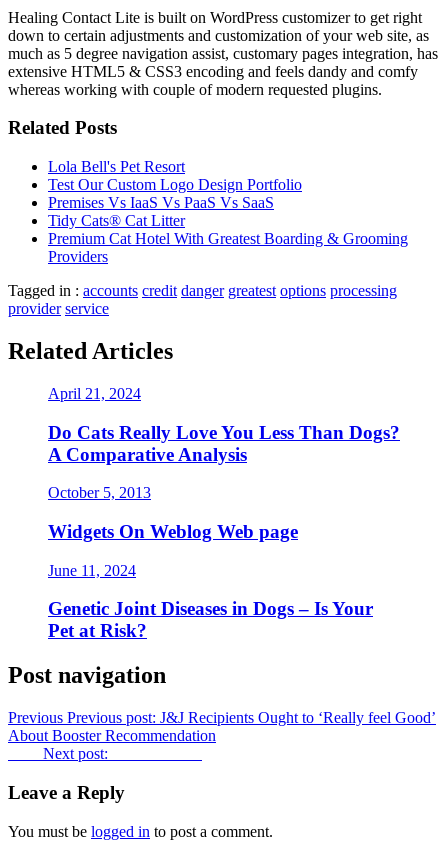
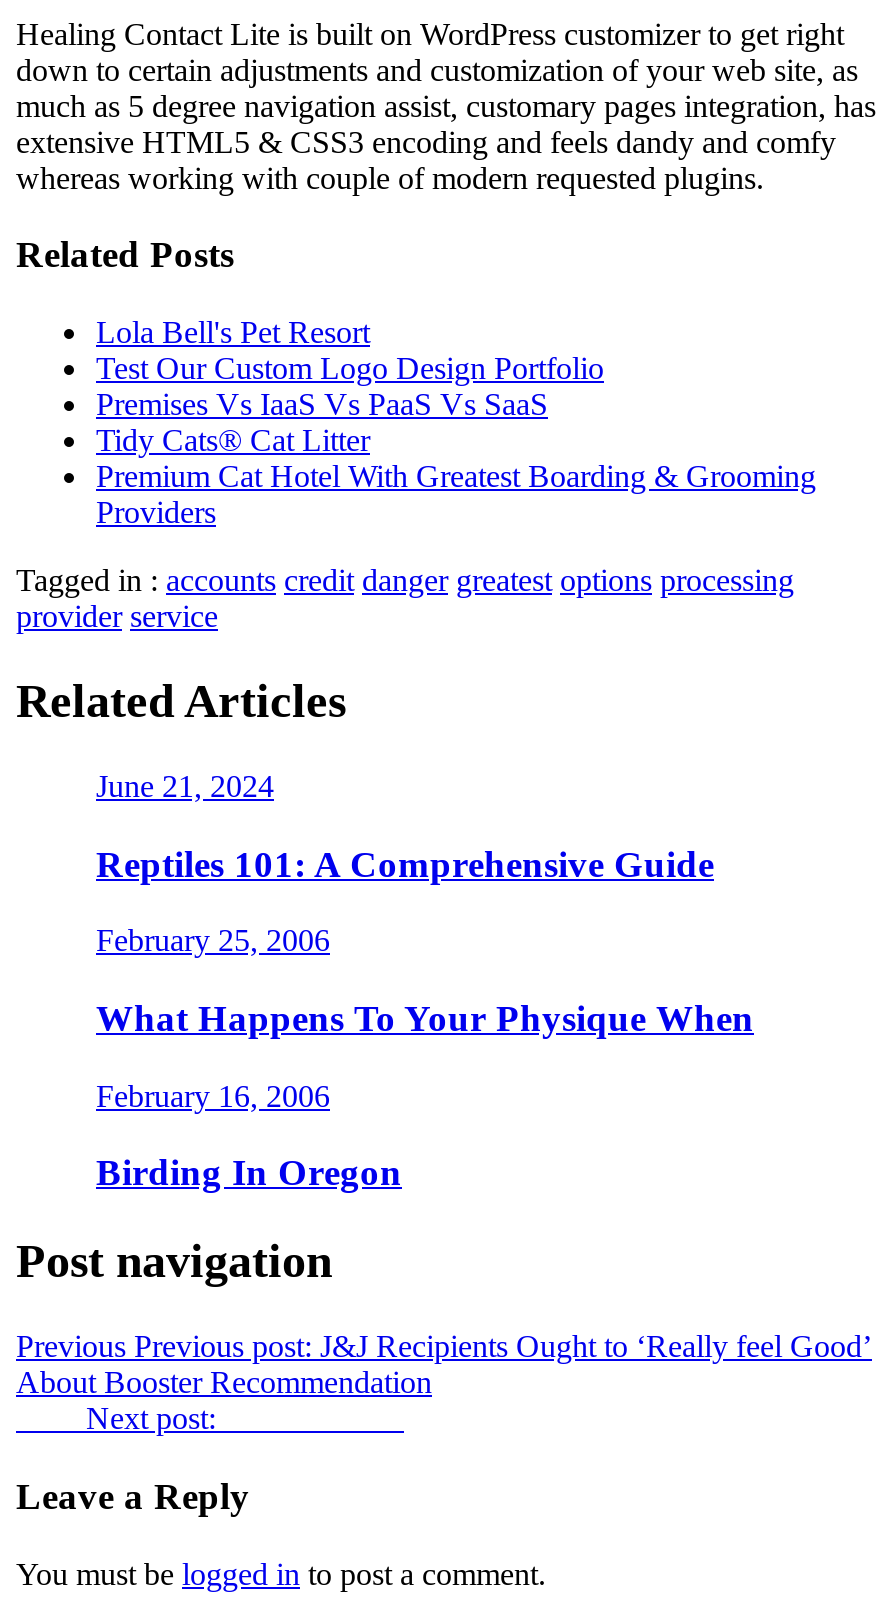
- April 21, 2024
+ June 21, 2024

- Do Cats Really Love You Less Than Dogs?
- A Comparative Analysis
+ Reptiles 101: A Comprehensive Guide

- October 5, 2013
+ February 25, 2006

- Widgets On Weblog Web page
+ What Happens To Your Physique When

- June 11, 2024
+ February 16, 2006

- Genetic Joint Diseases in Dogs – Is Your
- Pet at Risk?
+ Birding In Oregon
